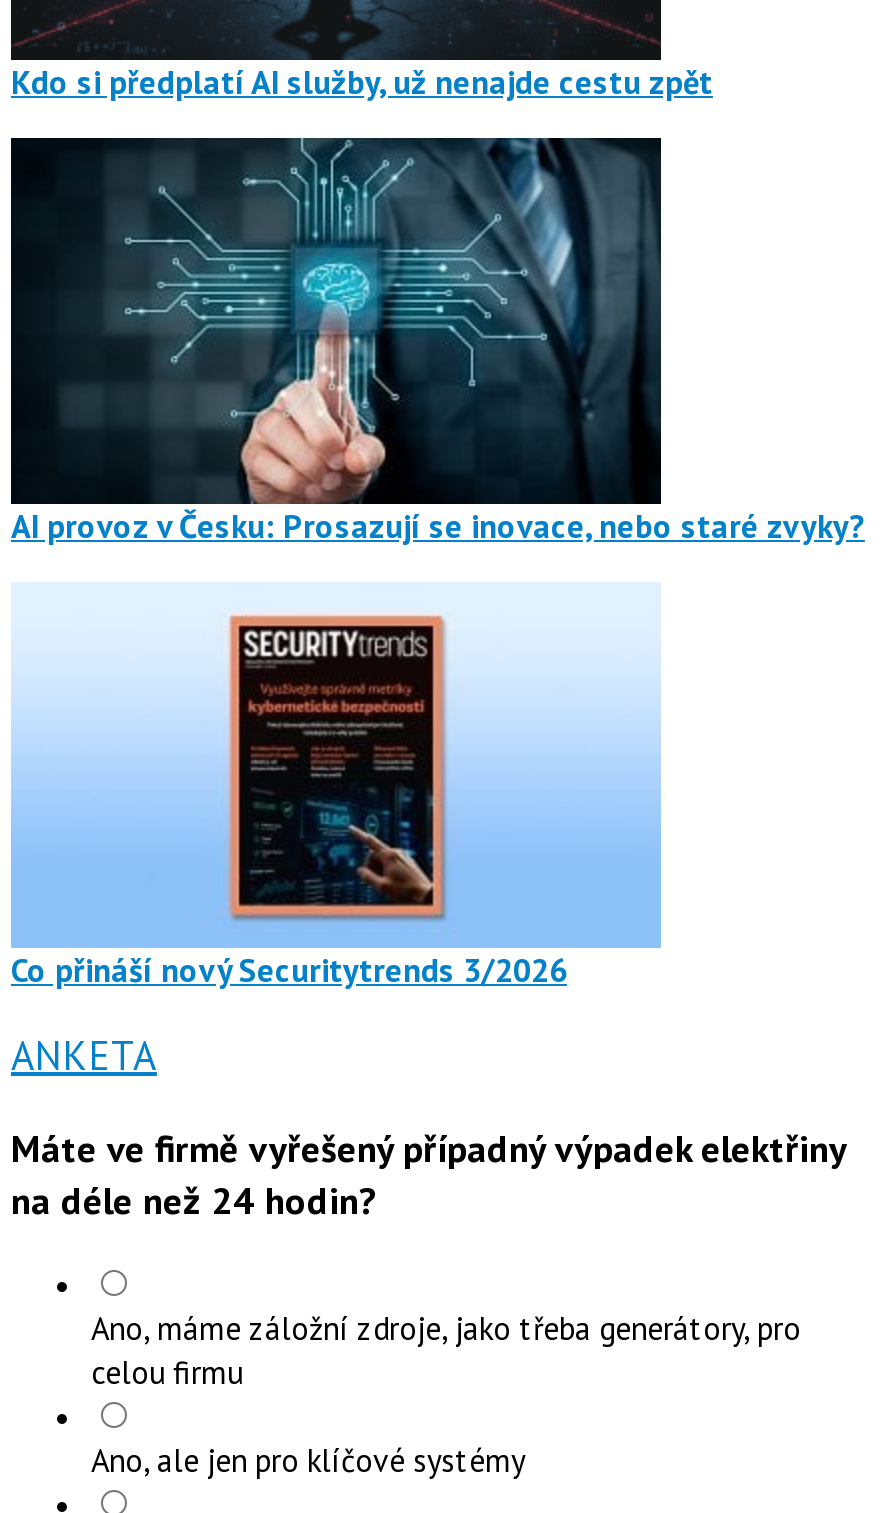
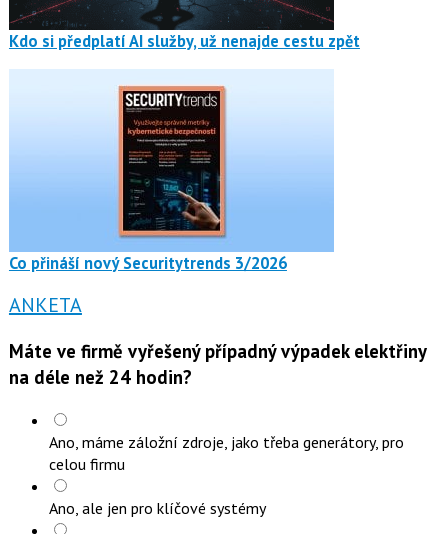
- [image]
- AI provoz v Česku: Prosazují se inovace, nebo staré zvyky?
